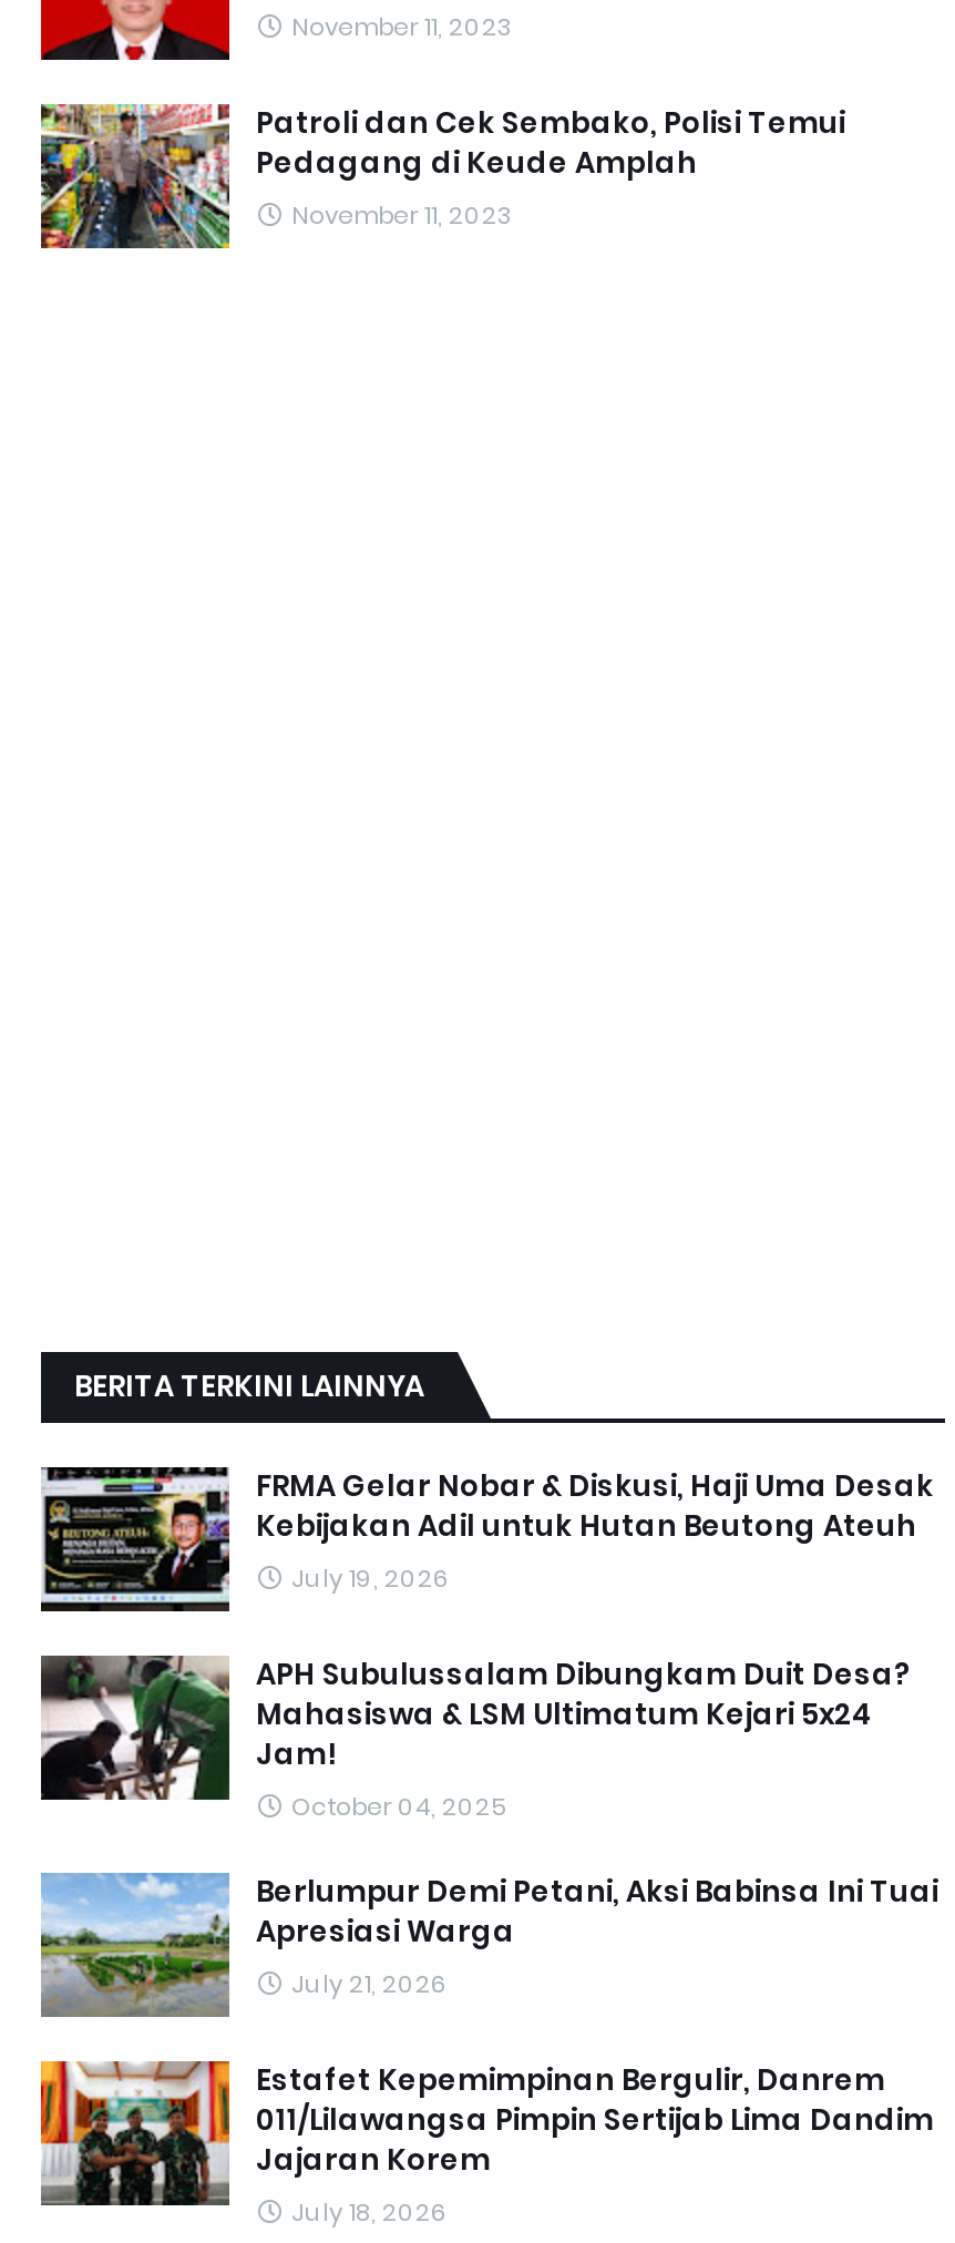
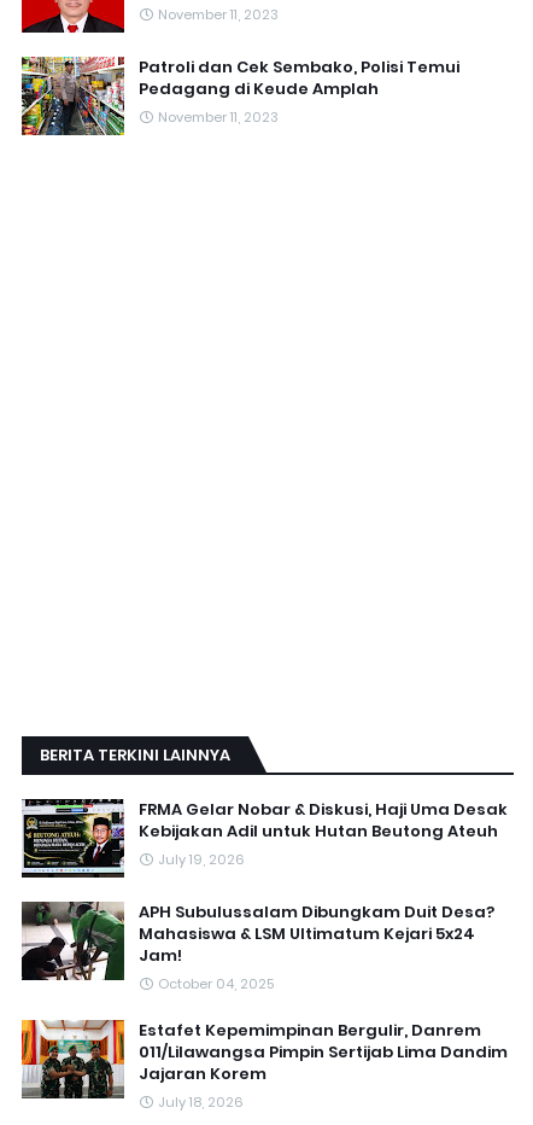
- [image]
- Berlumpur Demi Petani, Aksi Babinsa Ini Tuai
- Apresiasi Warga
- July 21, 2026
